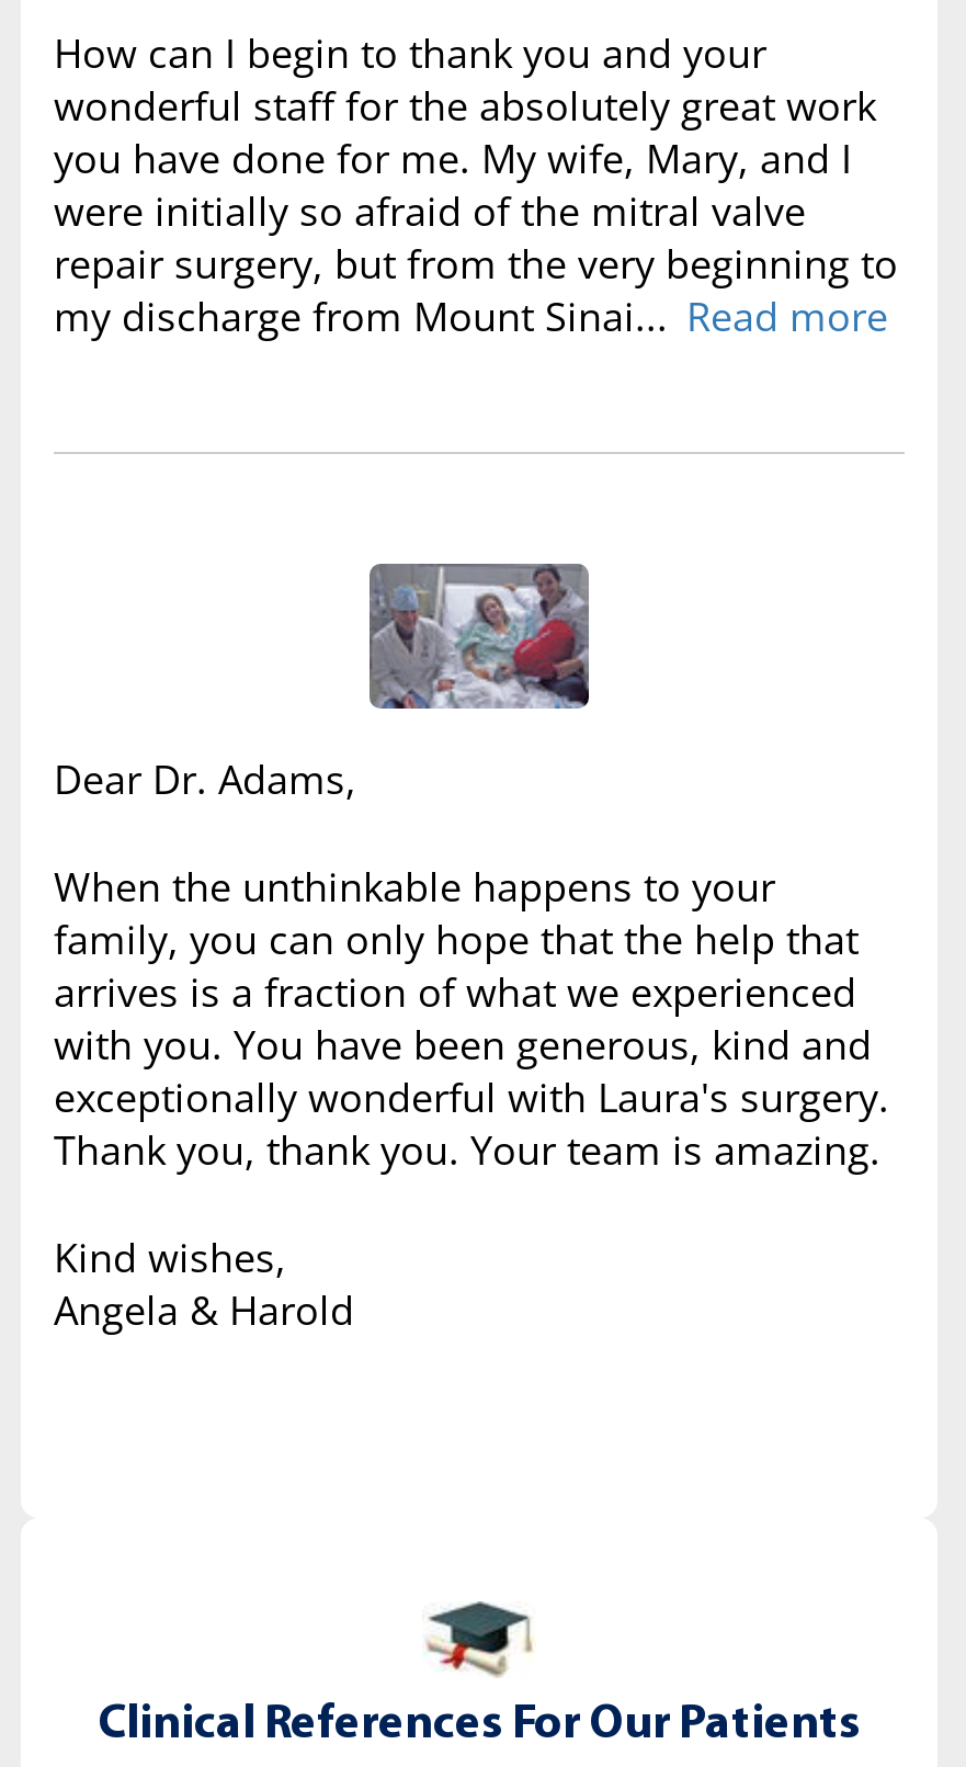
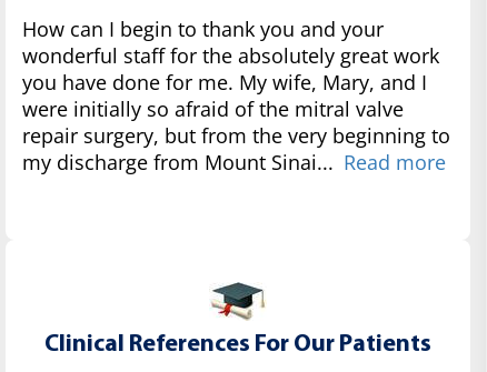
- [image]
- Dear Dr. Adams,
- When the unthinkable happens to your
- family, you can only hope that the help that
- arrives is a fraction of what we experienced
- with you. You have been generous, kind and
- exceptionally wonderful with Laura's surgery.
- Thank you, thank you. Your team is amazing.
- Kind wishes,
- Angela & Harold
